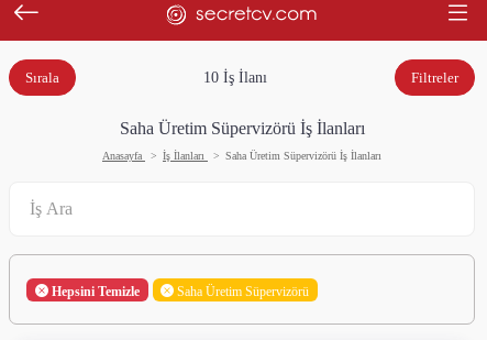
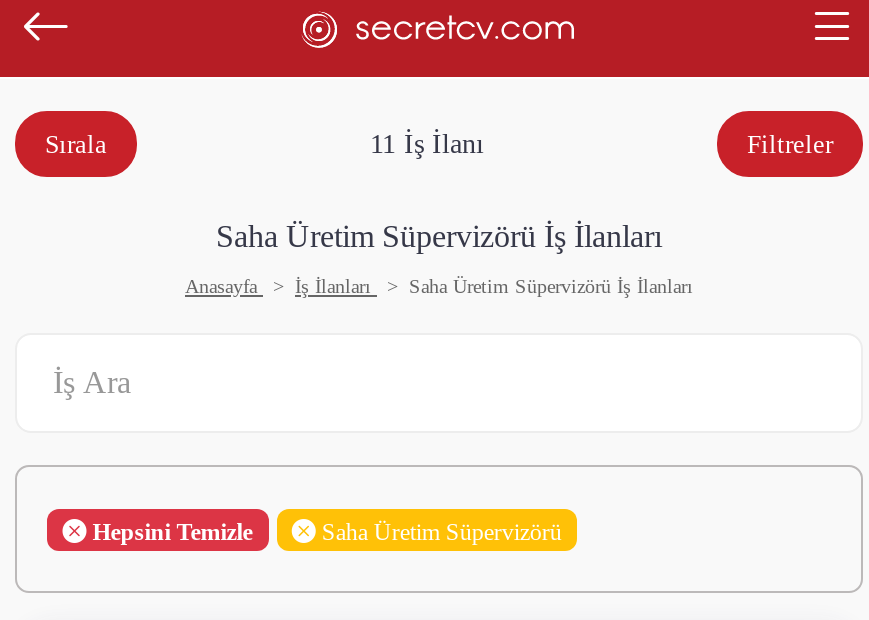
- 10 İş İlanı
+ 11 İş İlanı
